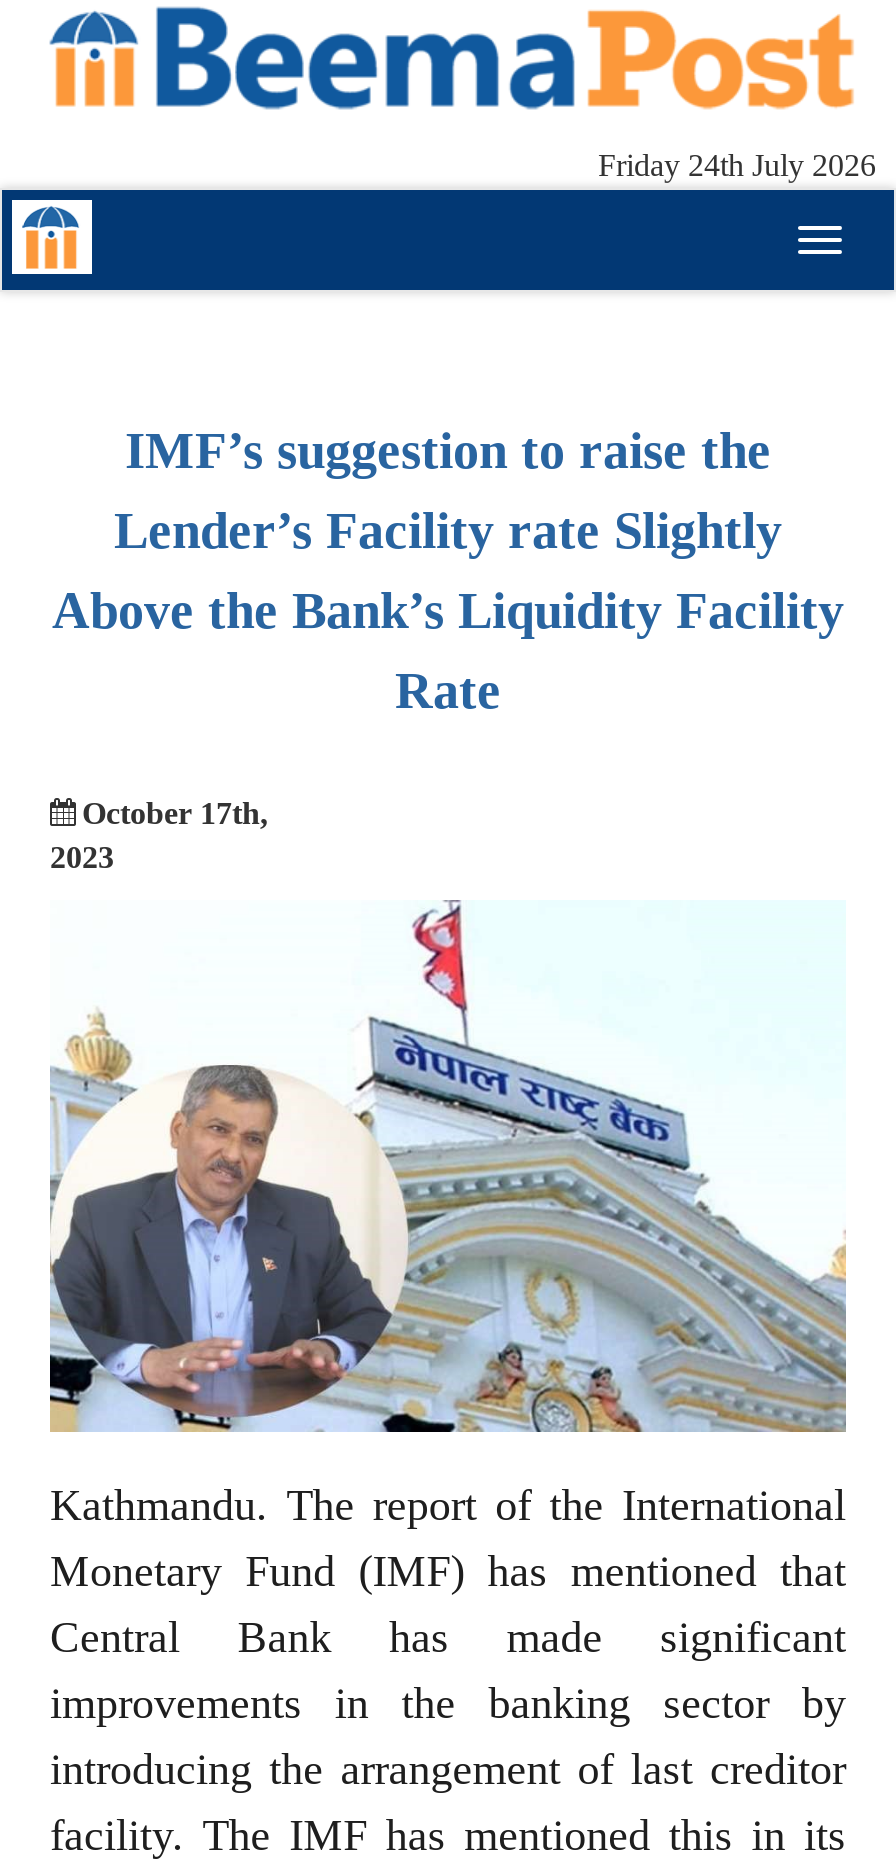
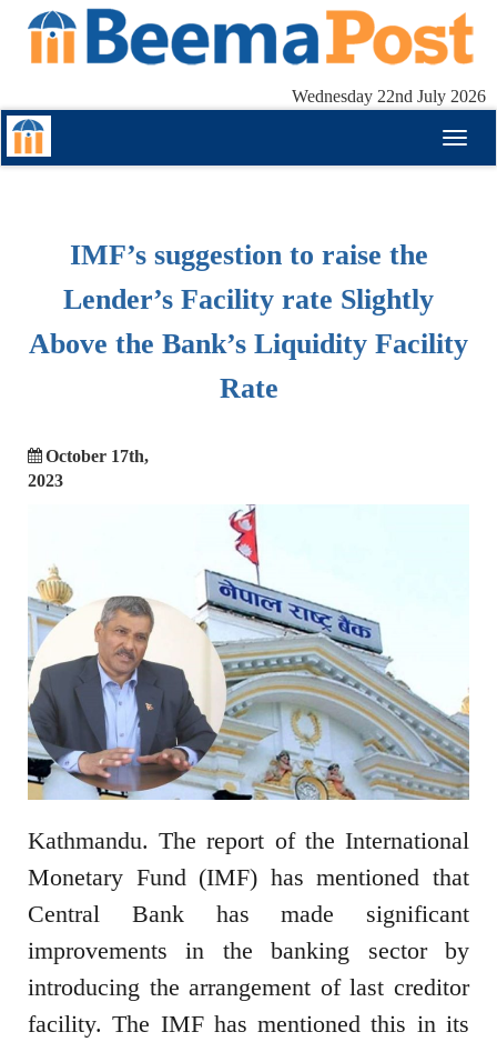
- Friday 24th July 2026
+ Wednesday 22nd July 2026
